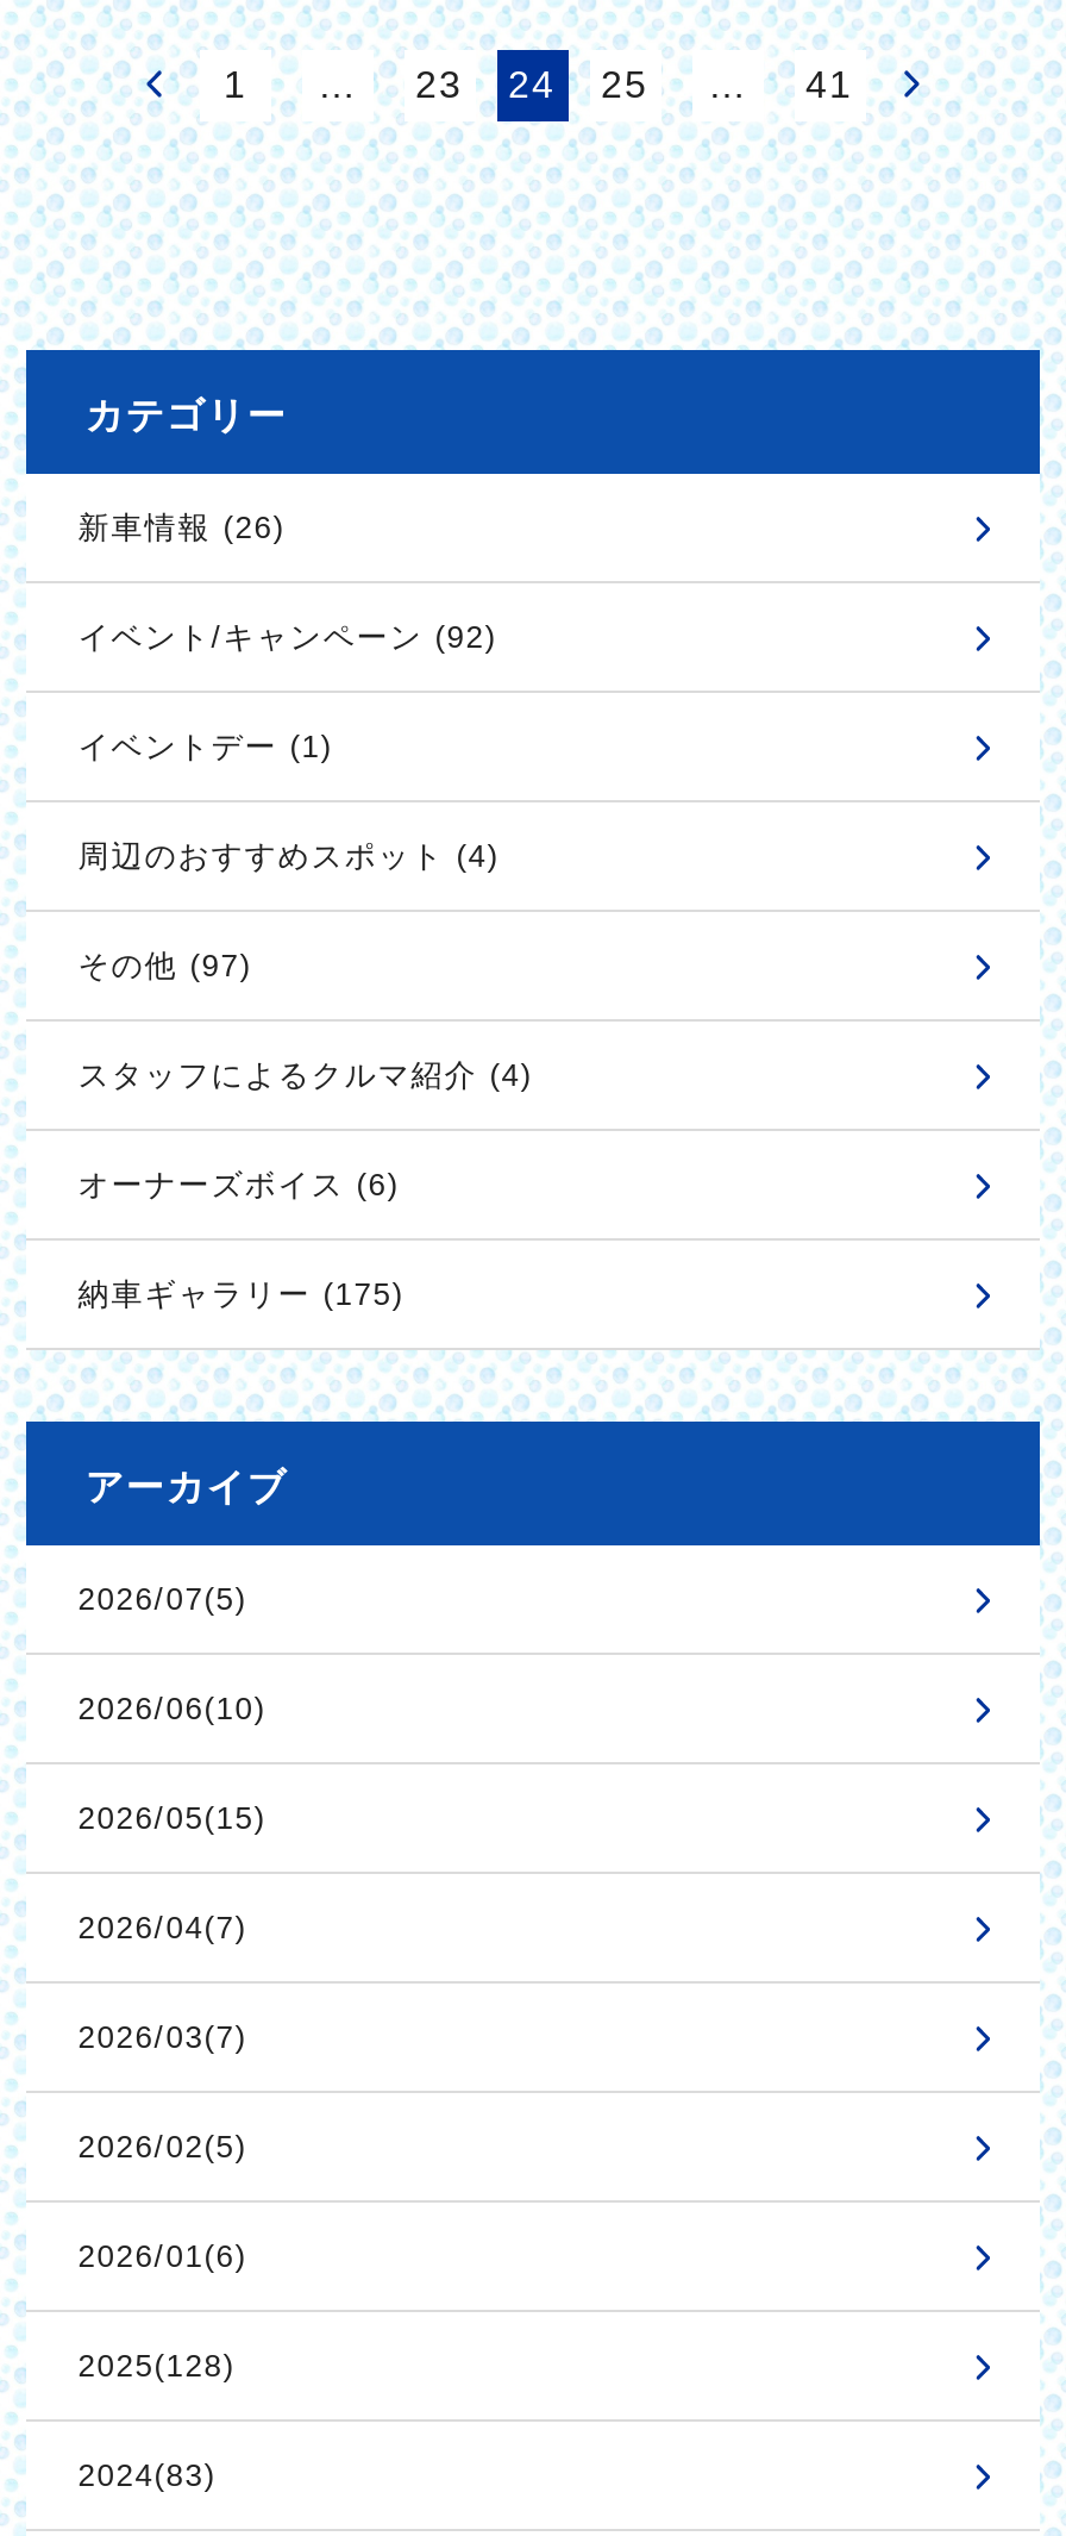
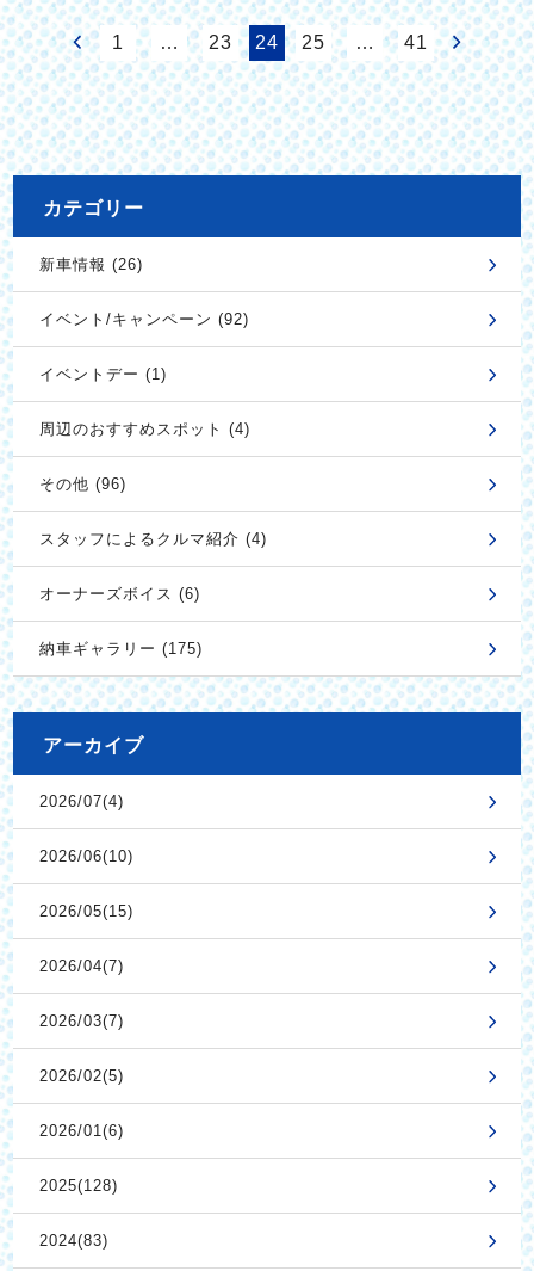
- その他 (97)
+ その他 (96)

- 2026/07(5)
+ 2026/07(4)
